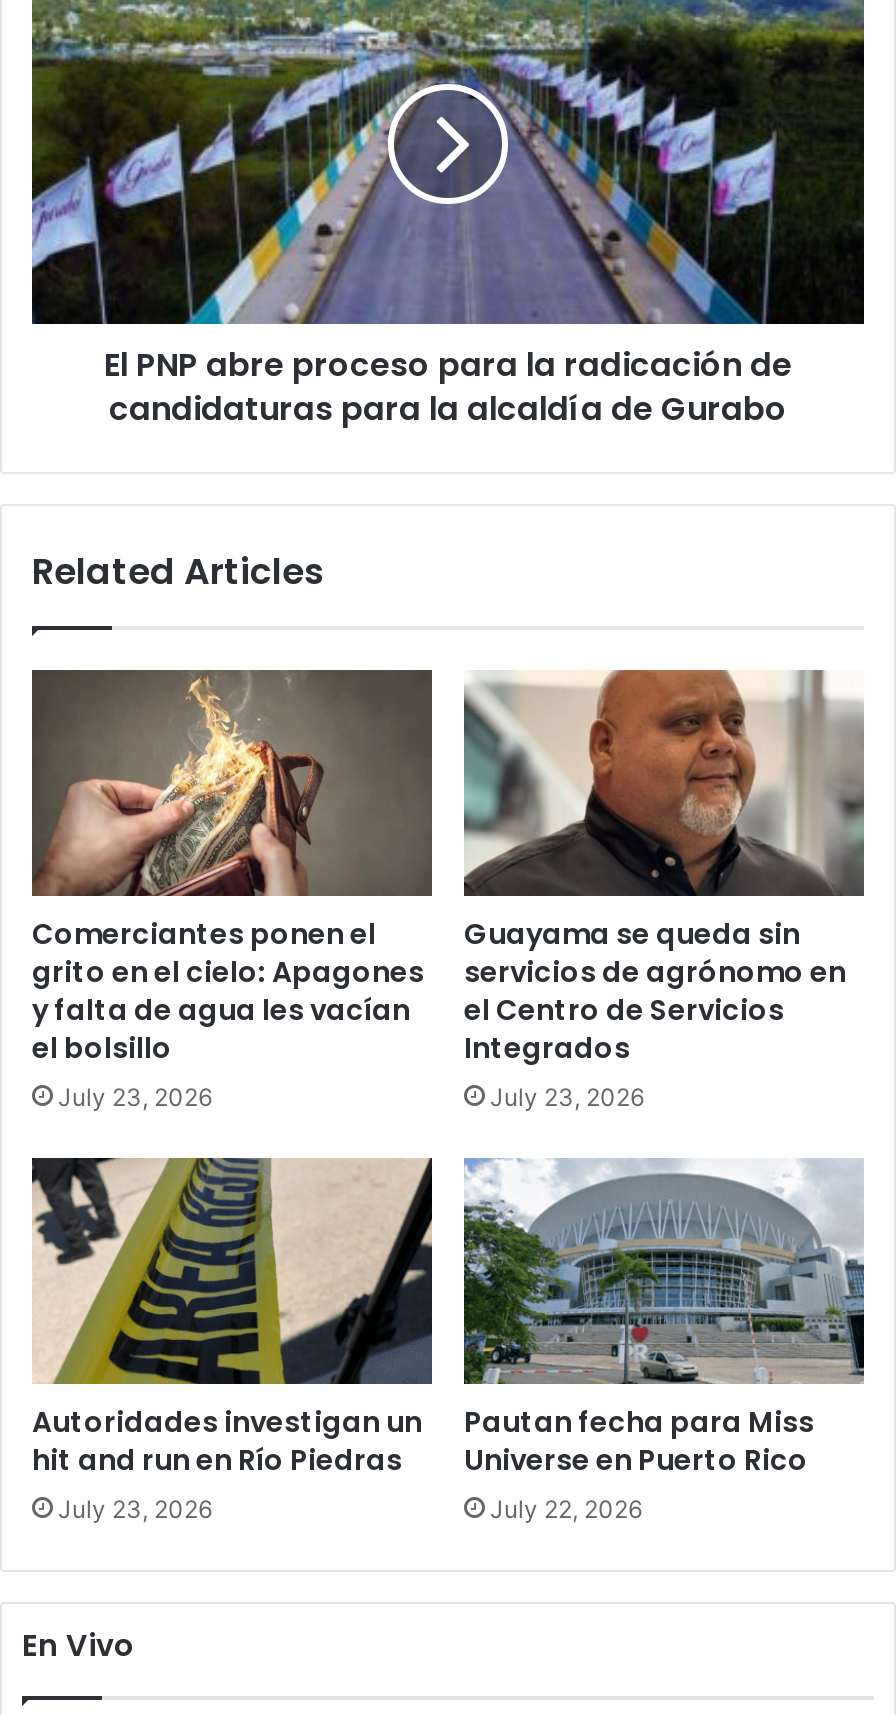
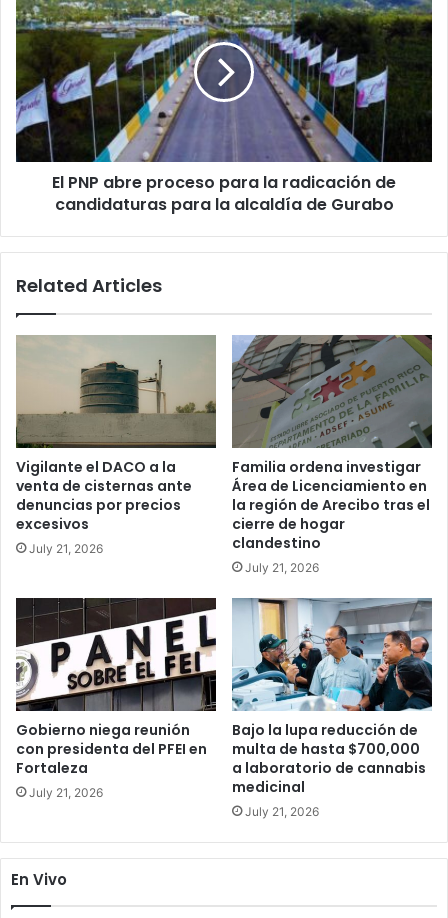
- [image]
+ [image]

- [image]
+ [image]

- Comerciantes ponen el
- grito en el cielo: Apagones
- y falta de agua les vacían
- el bolsillo
- July 23, 2026
+ Vigilante el DACO a la
+ venta de cisternas ante
+ denuncias por precios
+ excesivos
+ July 21, 2026

- Guayama se queda sin
- servicios de agrónomo en
- el Centro de Servicios
- Integrados
- July 23, 2026
+ Familia ordena investigar
+ Área de Licenciamiento en
+ la región de Arecibo tras el
+ cierre de hogar
+ clandestino
+ July 21, 2026

- [image]
- Autoridades investigan un
- hit and run en Río Piedras
- July 23, 2026
+ [image]
+ Gobierno niega reunión
+ con presidenta del PFEI en
+ Fortaleza
+ July 21, 2026

- [image]
+ [image]

- Pautan fecha para Miss
- Universe en Puerto Rico
- July 22, 2026
+ Bajo la lupa reducción de
+ multa de hasta $700,000
+ a laboratorio de cannabis
+ medicinal
+ July 21, 2026
